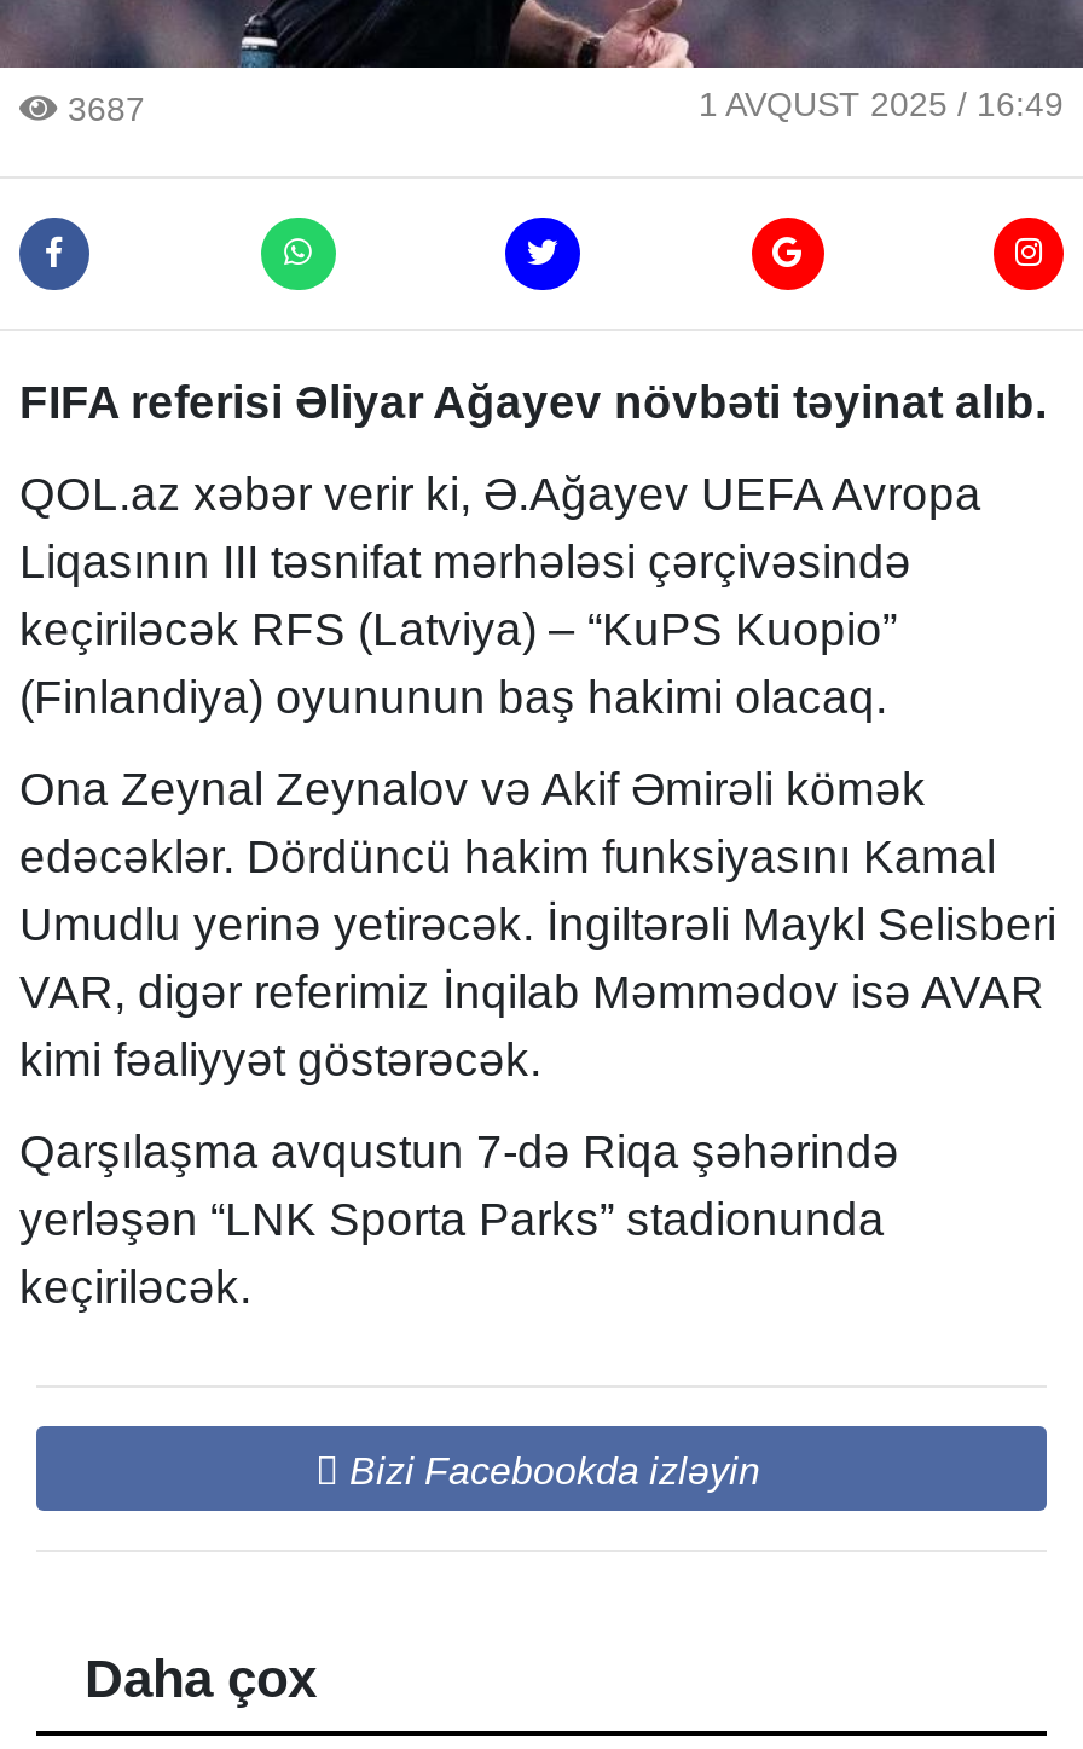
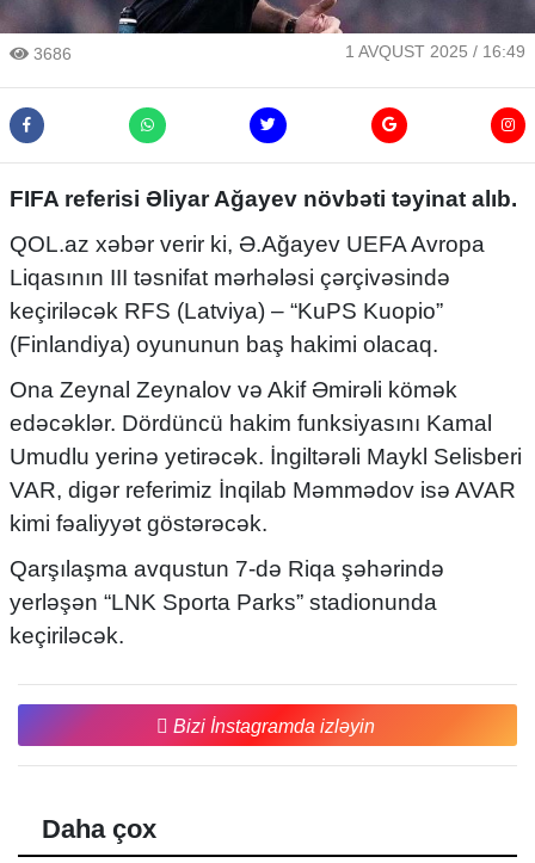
- 3687
+ 3686

- Bizi Facebookda izləyin
+ Bizi İnstagramda izləyin
